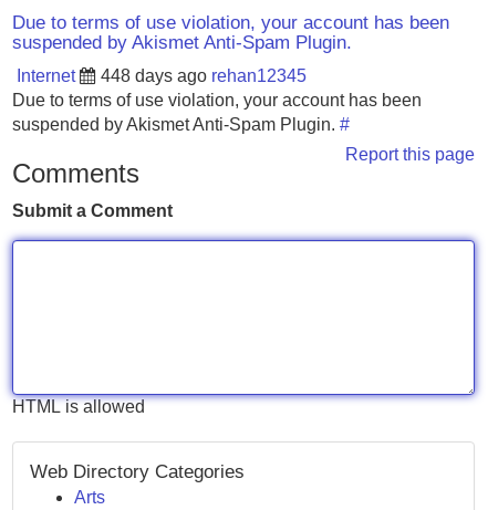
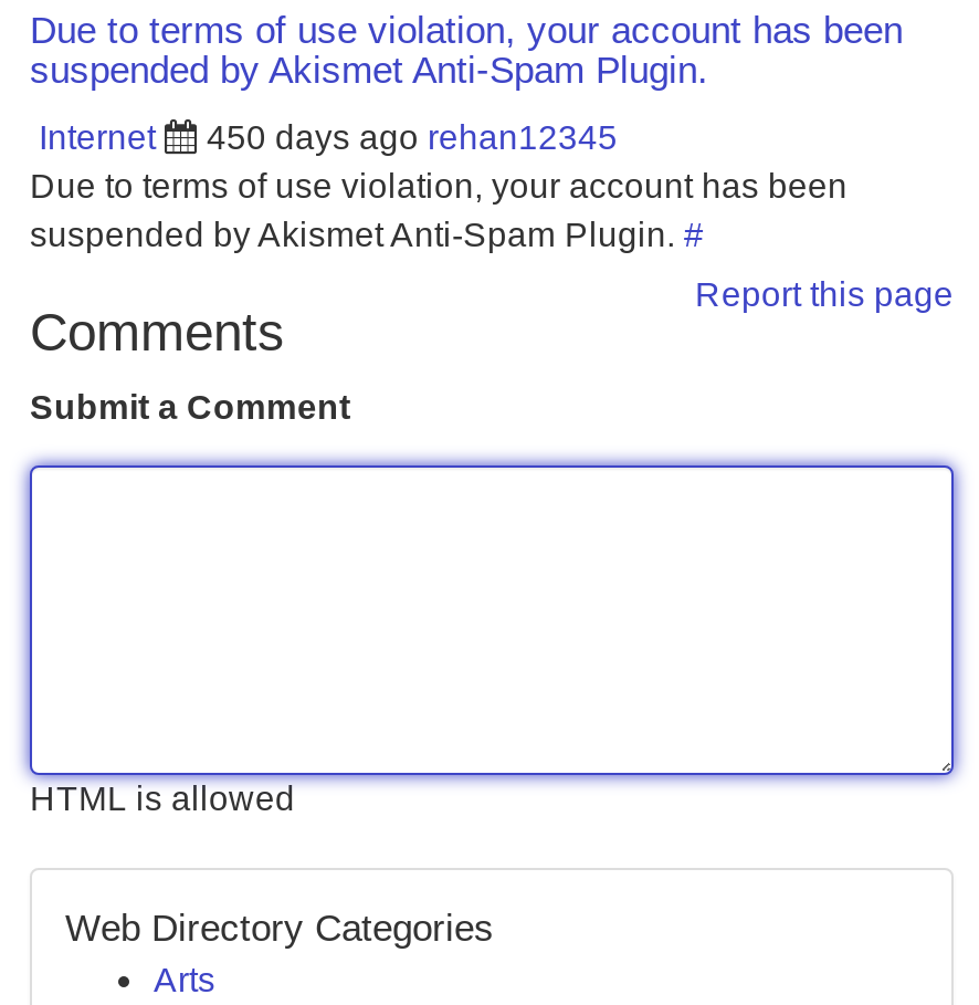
- 448 days ago rehan12345
+ 450 days ago rehan12345
